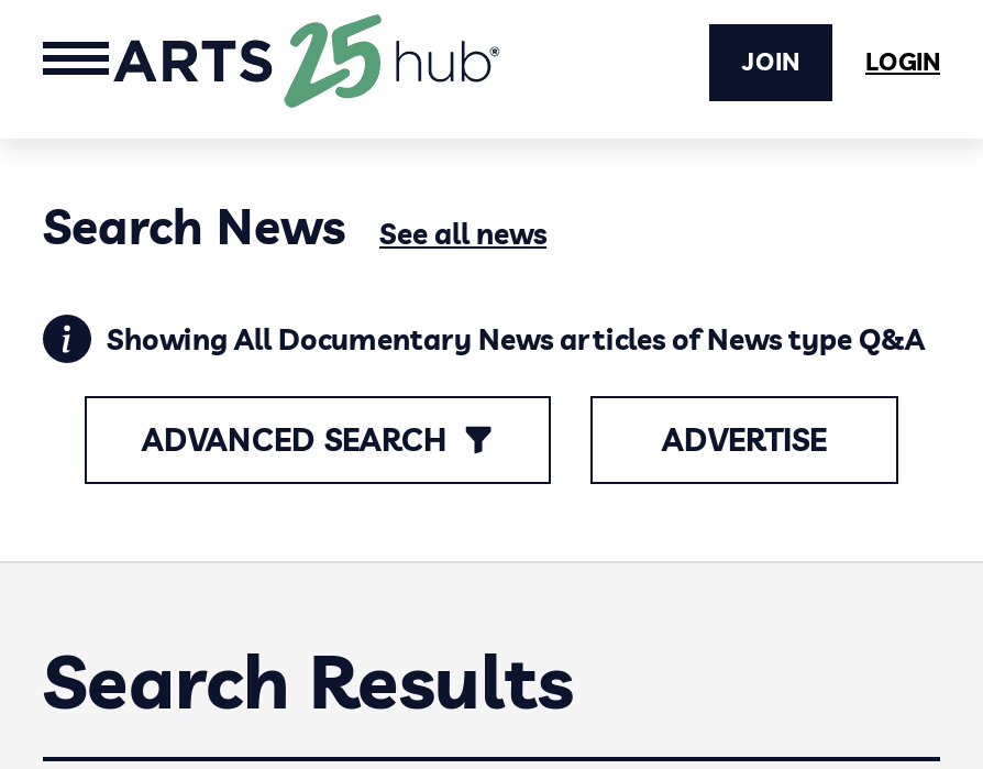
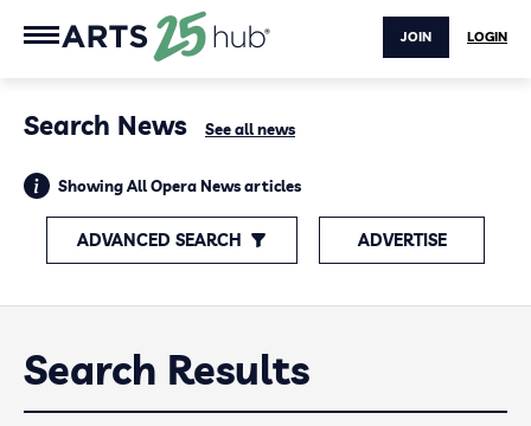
- Showing All Documentary News articles of News type Q&A
+ Showing All Opera News articles
